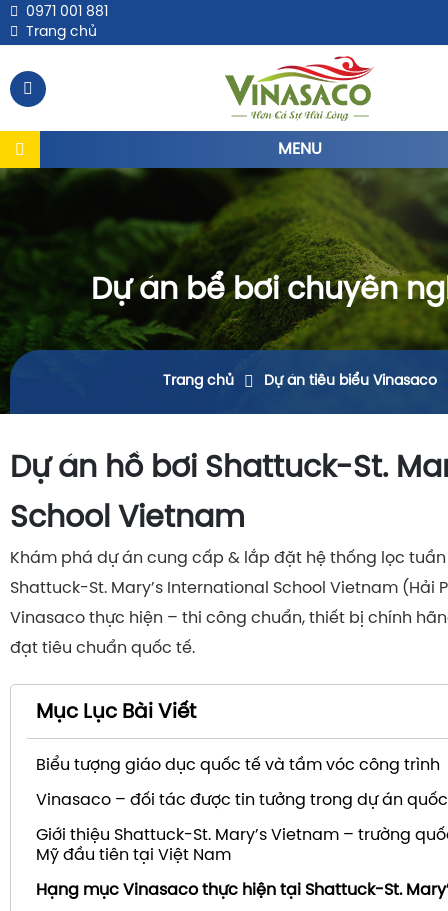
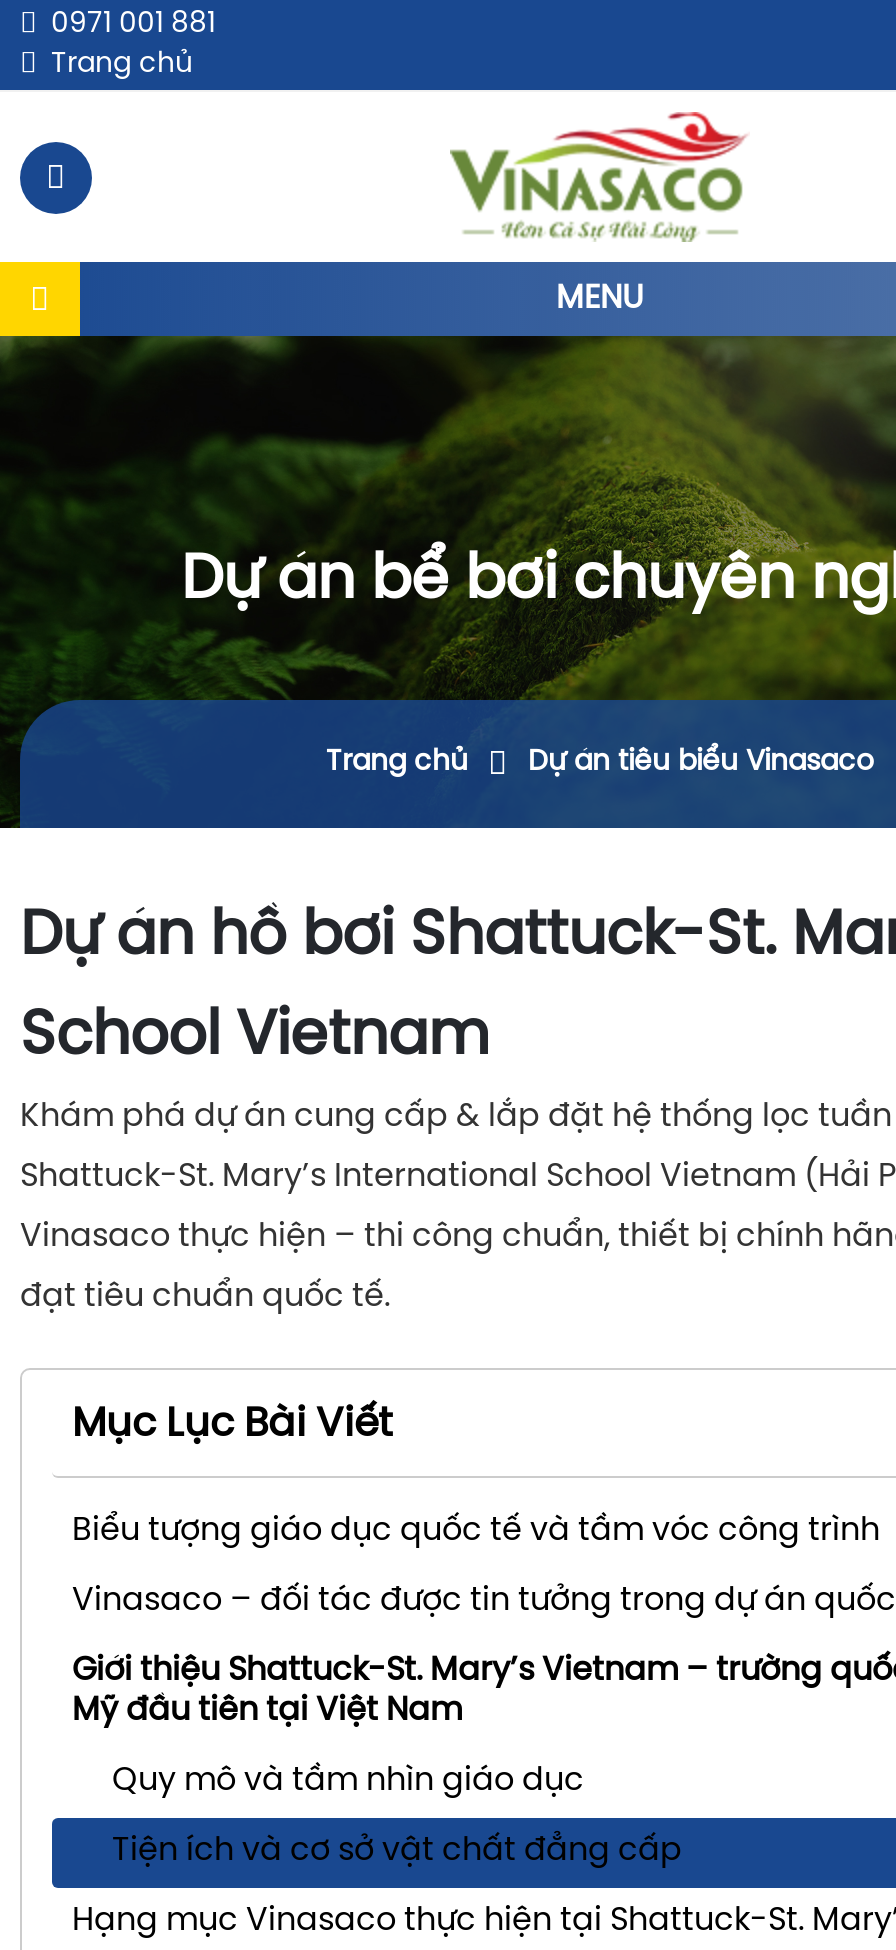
+ Quy mô và tầm nhìn giáo dục
+ Tiện ích và cơ sở vật chất đẳng cấp
